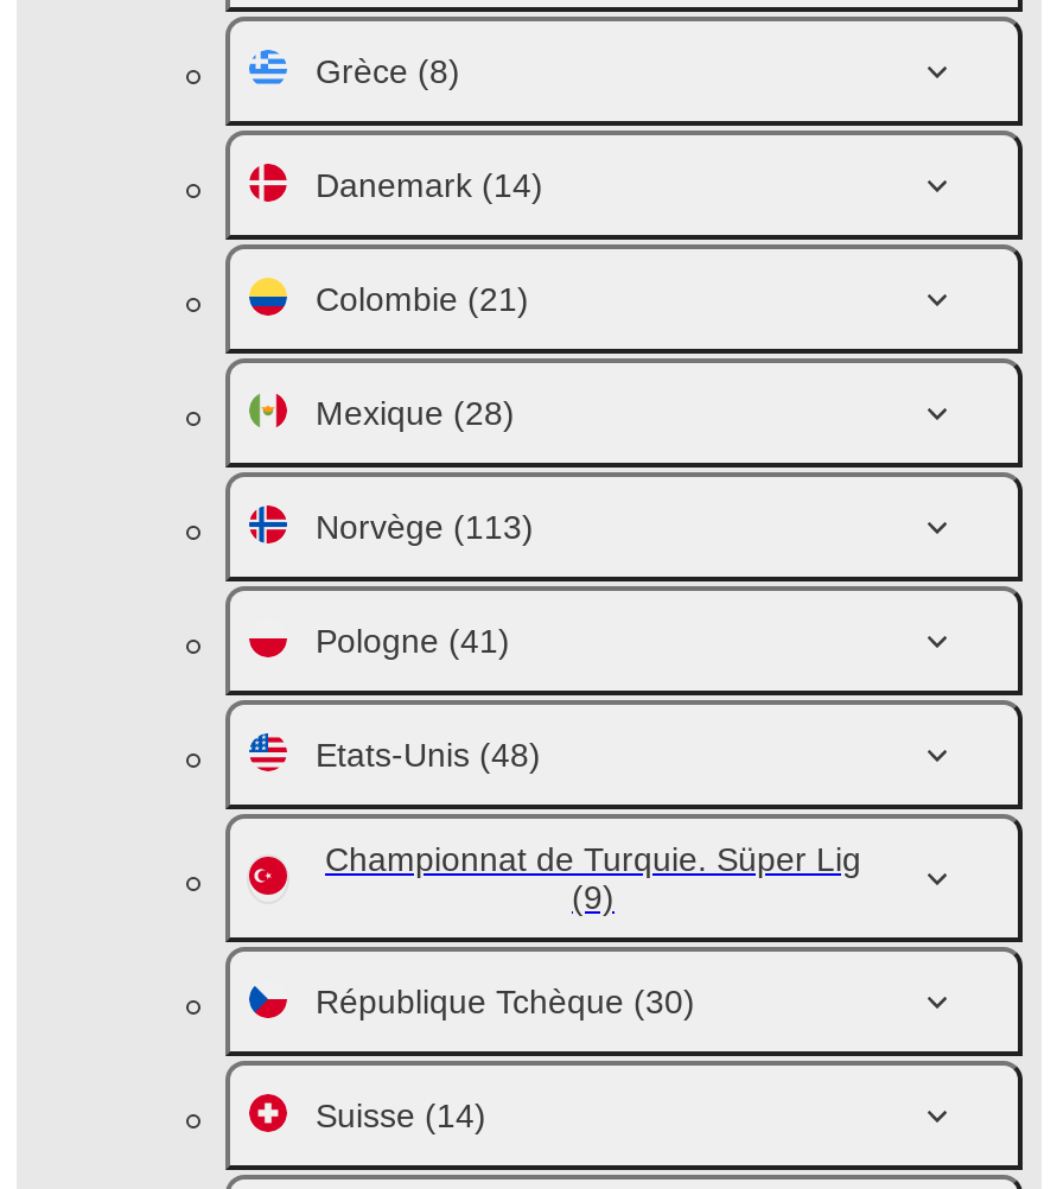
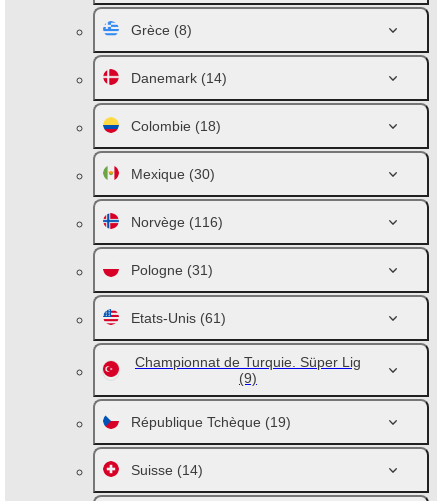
- Colombie (21)
+ Colombie (18)

- Mexique (28)
+ Mexique (30)

- Norvège (113)
+ Norvège (116)

- Pologne (41)
+ Pologne (31)

- Etats-Unis (48)
+ Etats-Unis (61)

- République Tchèque (30)
+ République Tchèque (19)
